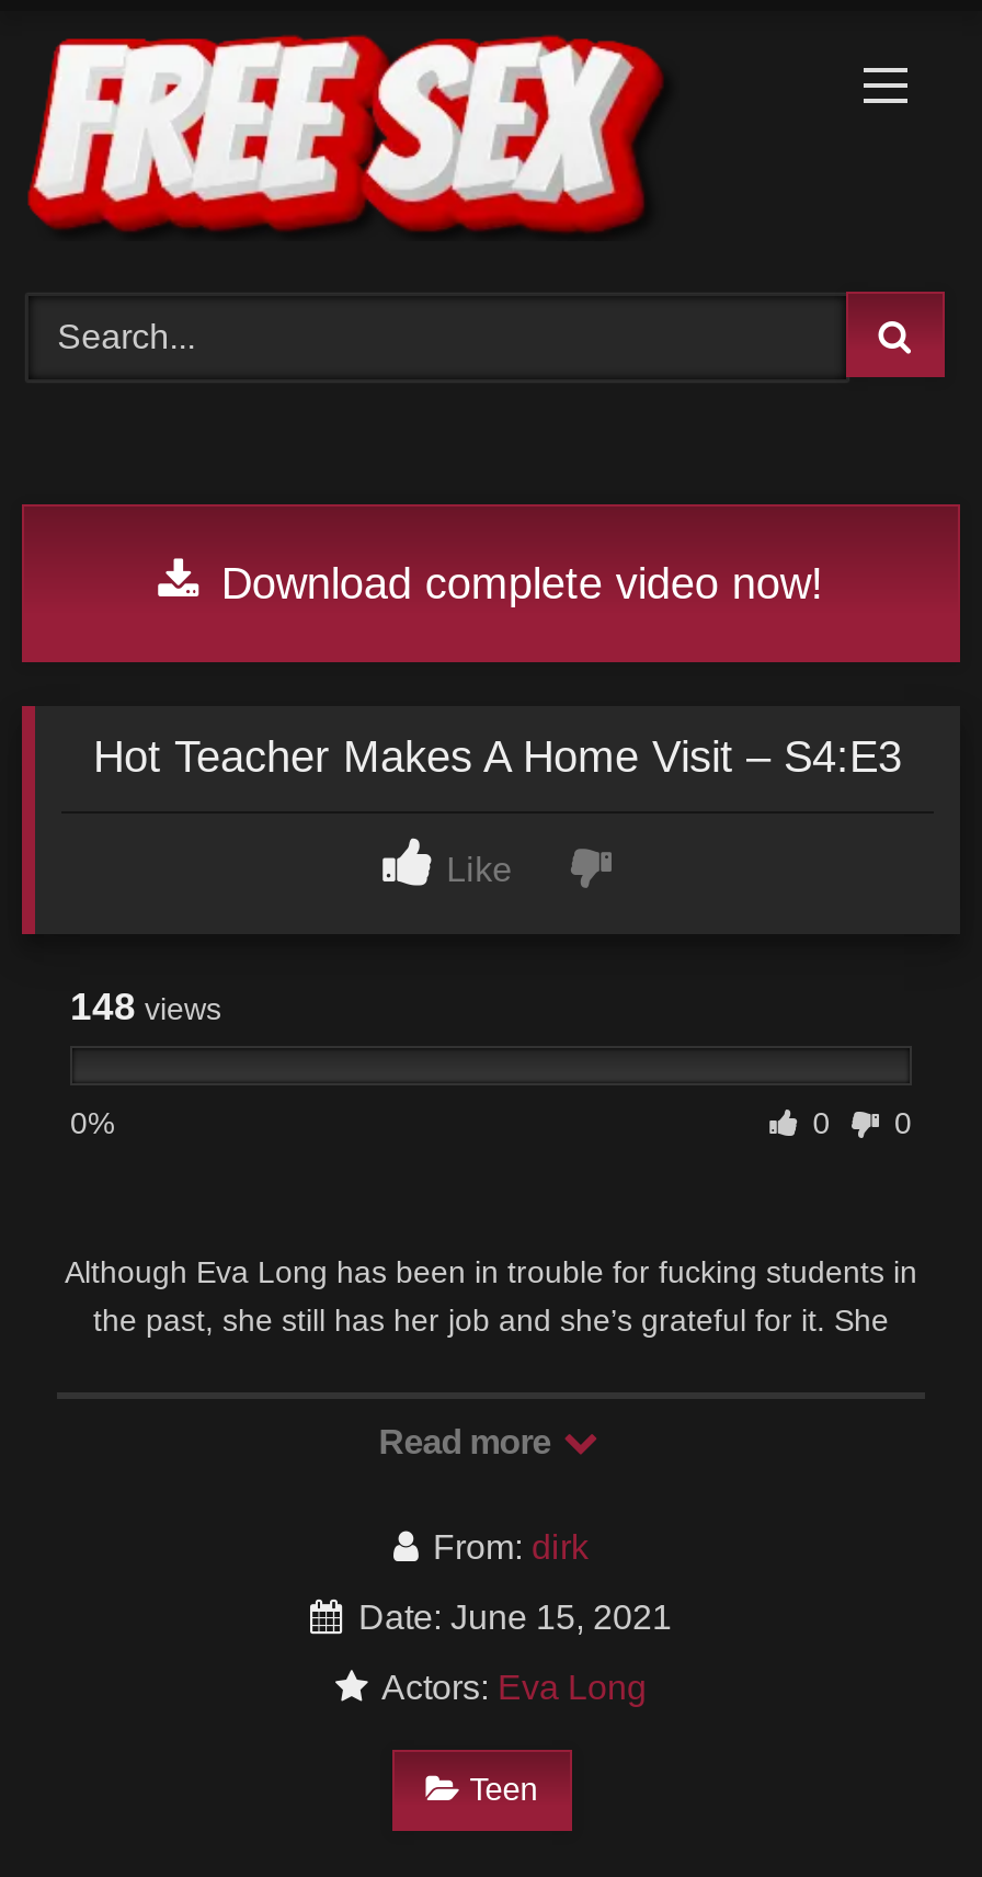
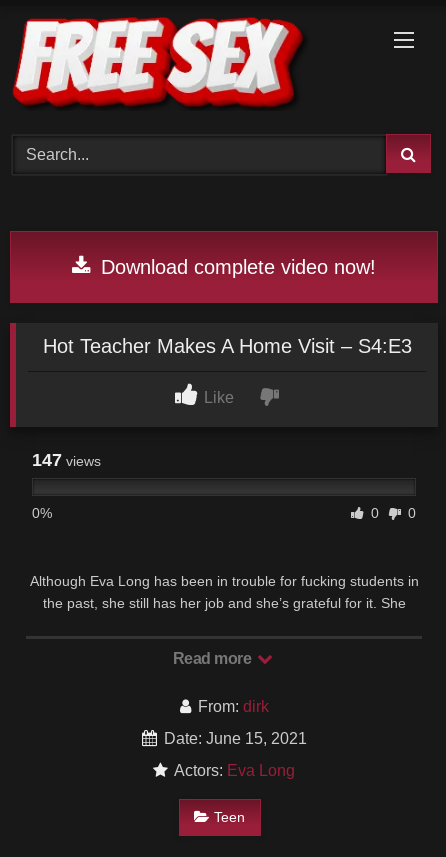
- 148 views
+ 147 views
